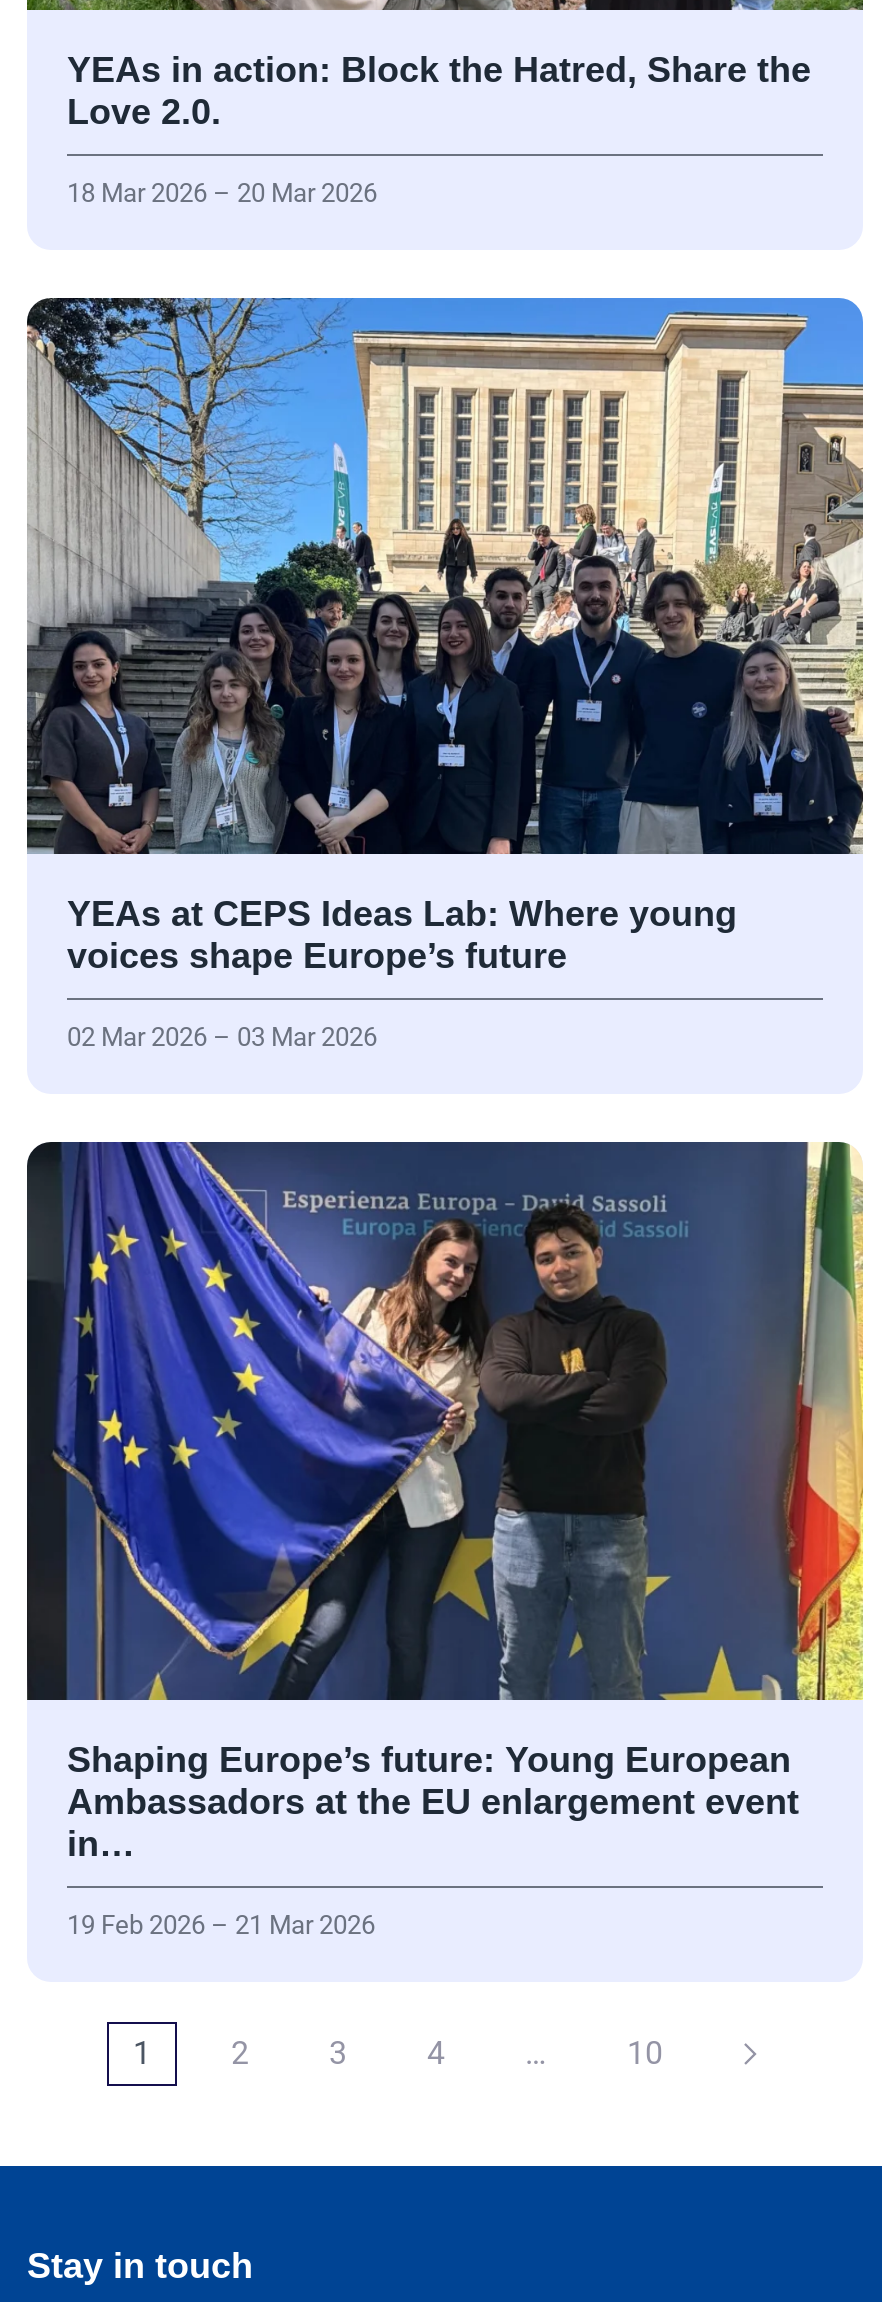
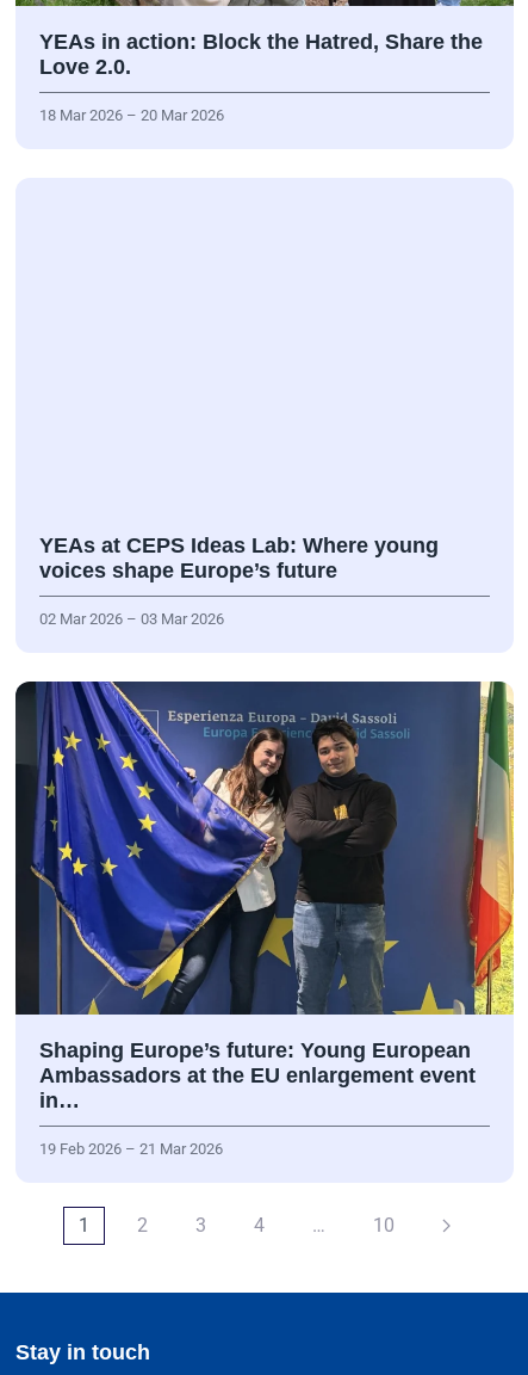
- [image]
